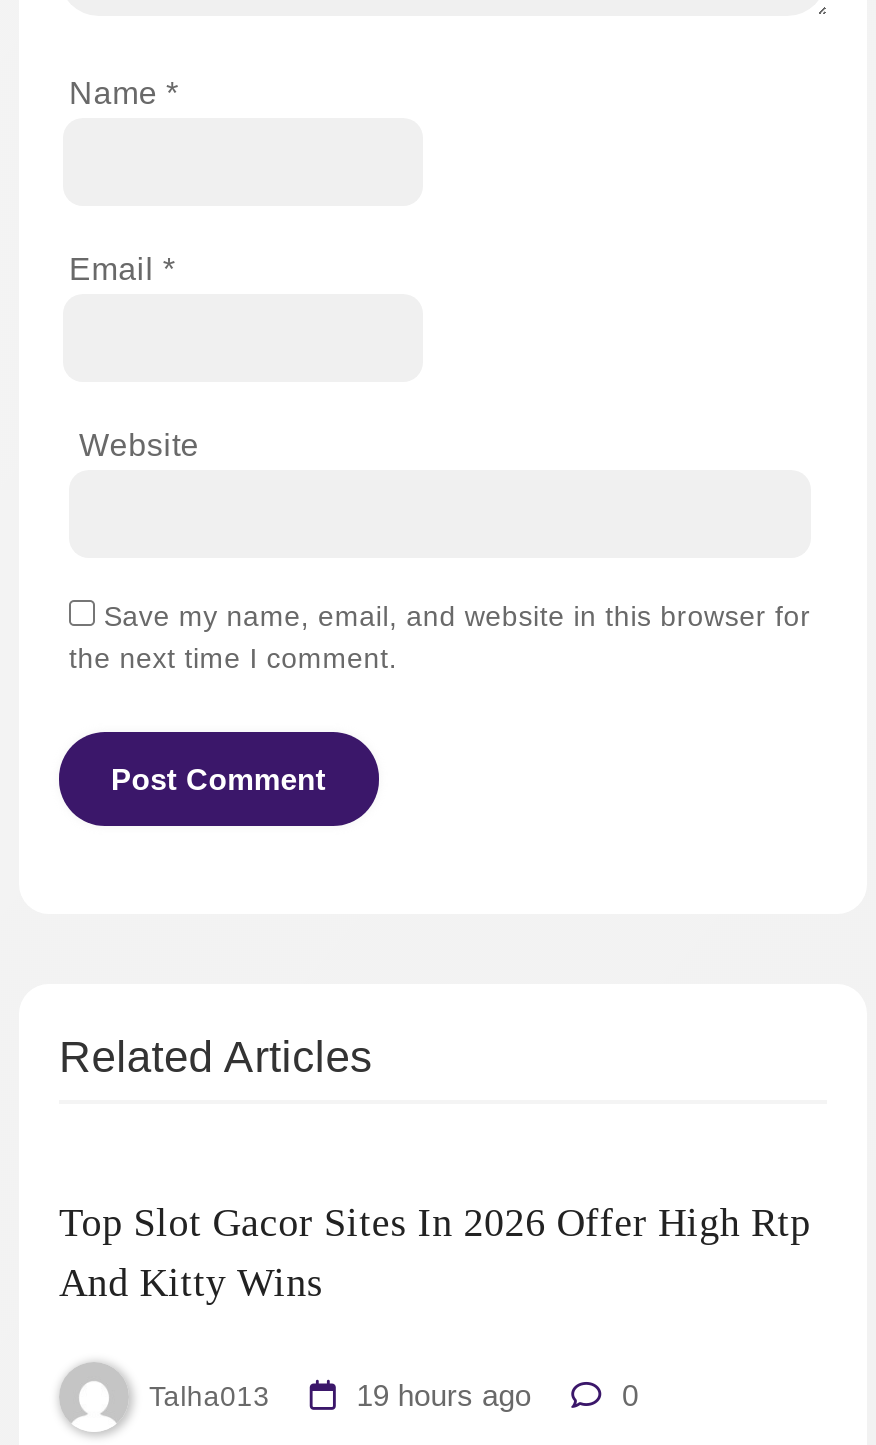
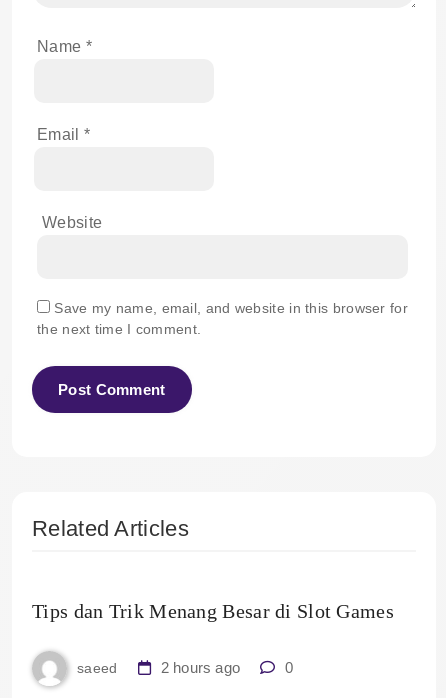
- Top Slot Gacor Sites In 2026 Offer High Rtp
- And Kitty Wins
+ Tips dan Trik Menang Besar di Slot Games

- Talha013
- 19 hours ago
+ saeed
+ 2 hours ago
